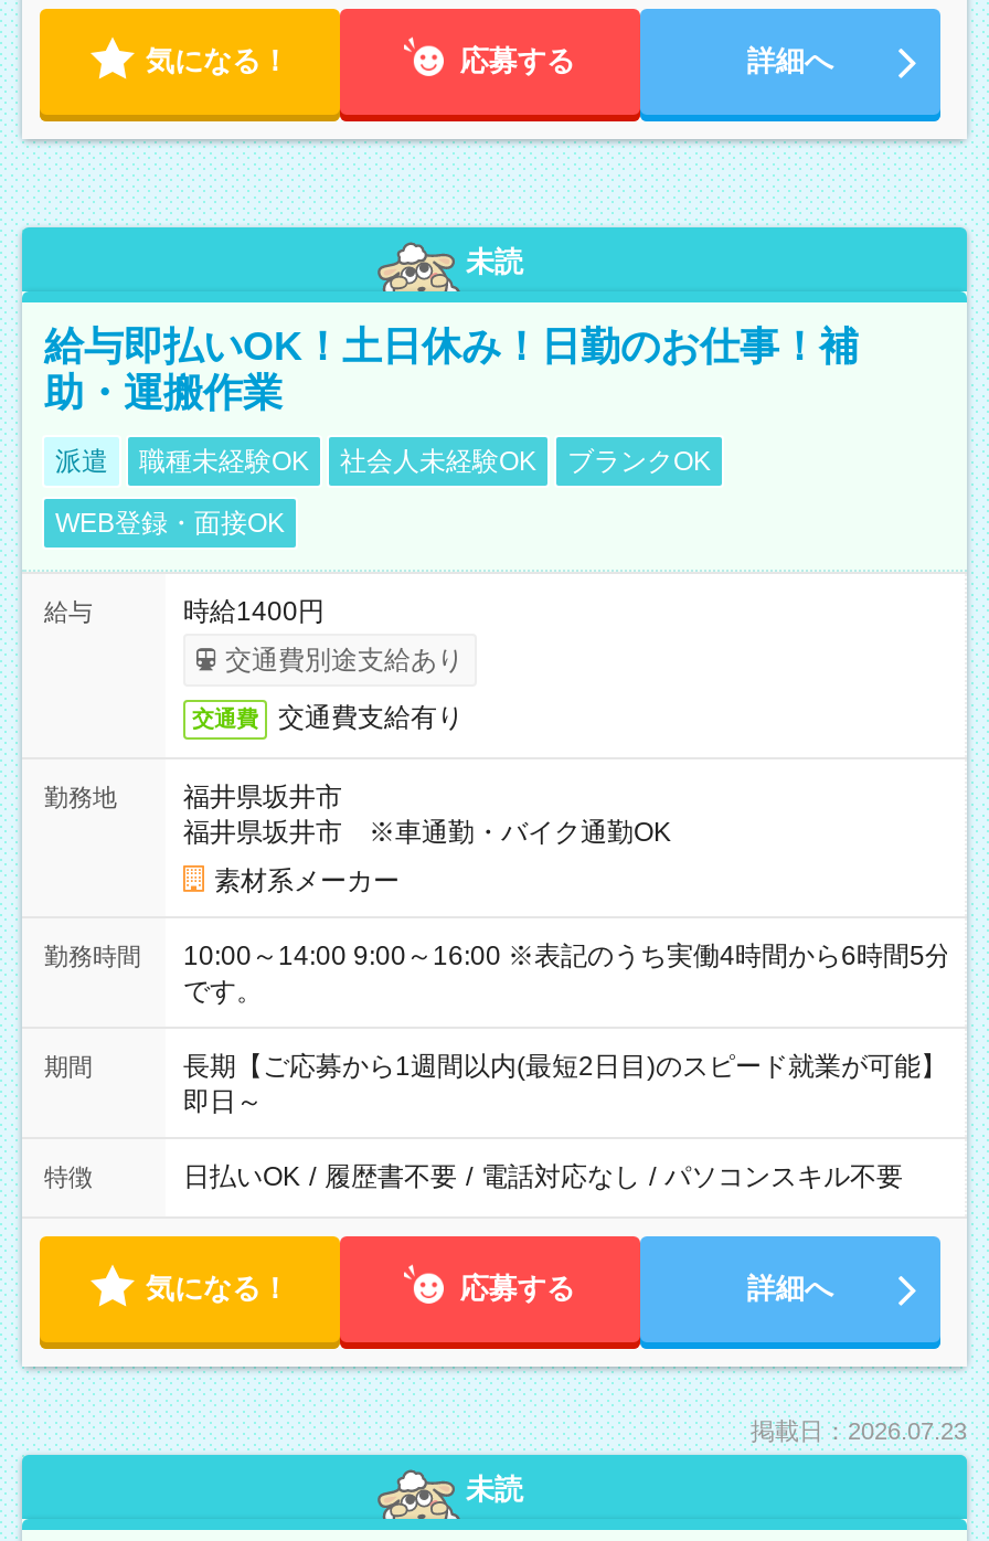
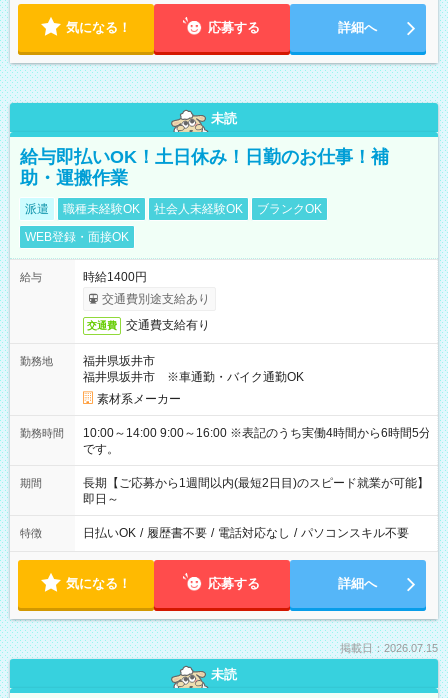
- 掲載日：2026.07.23
+ 掲載日：2026.07.15
